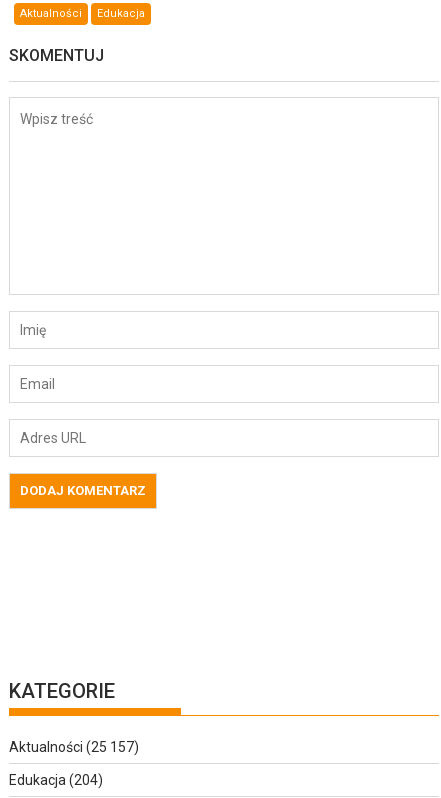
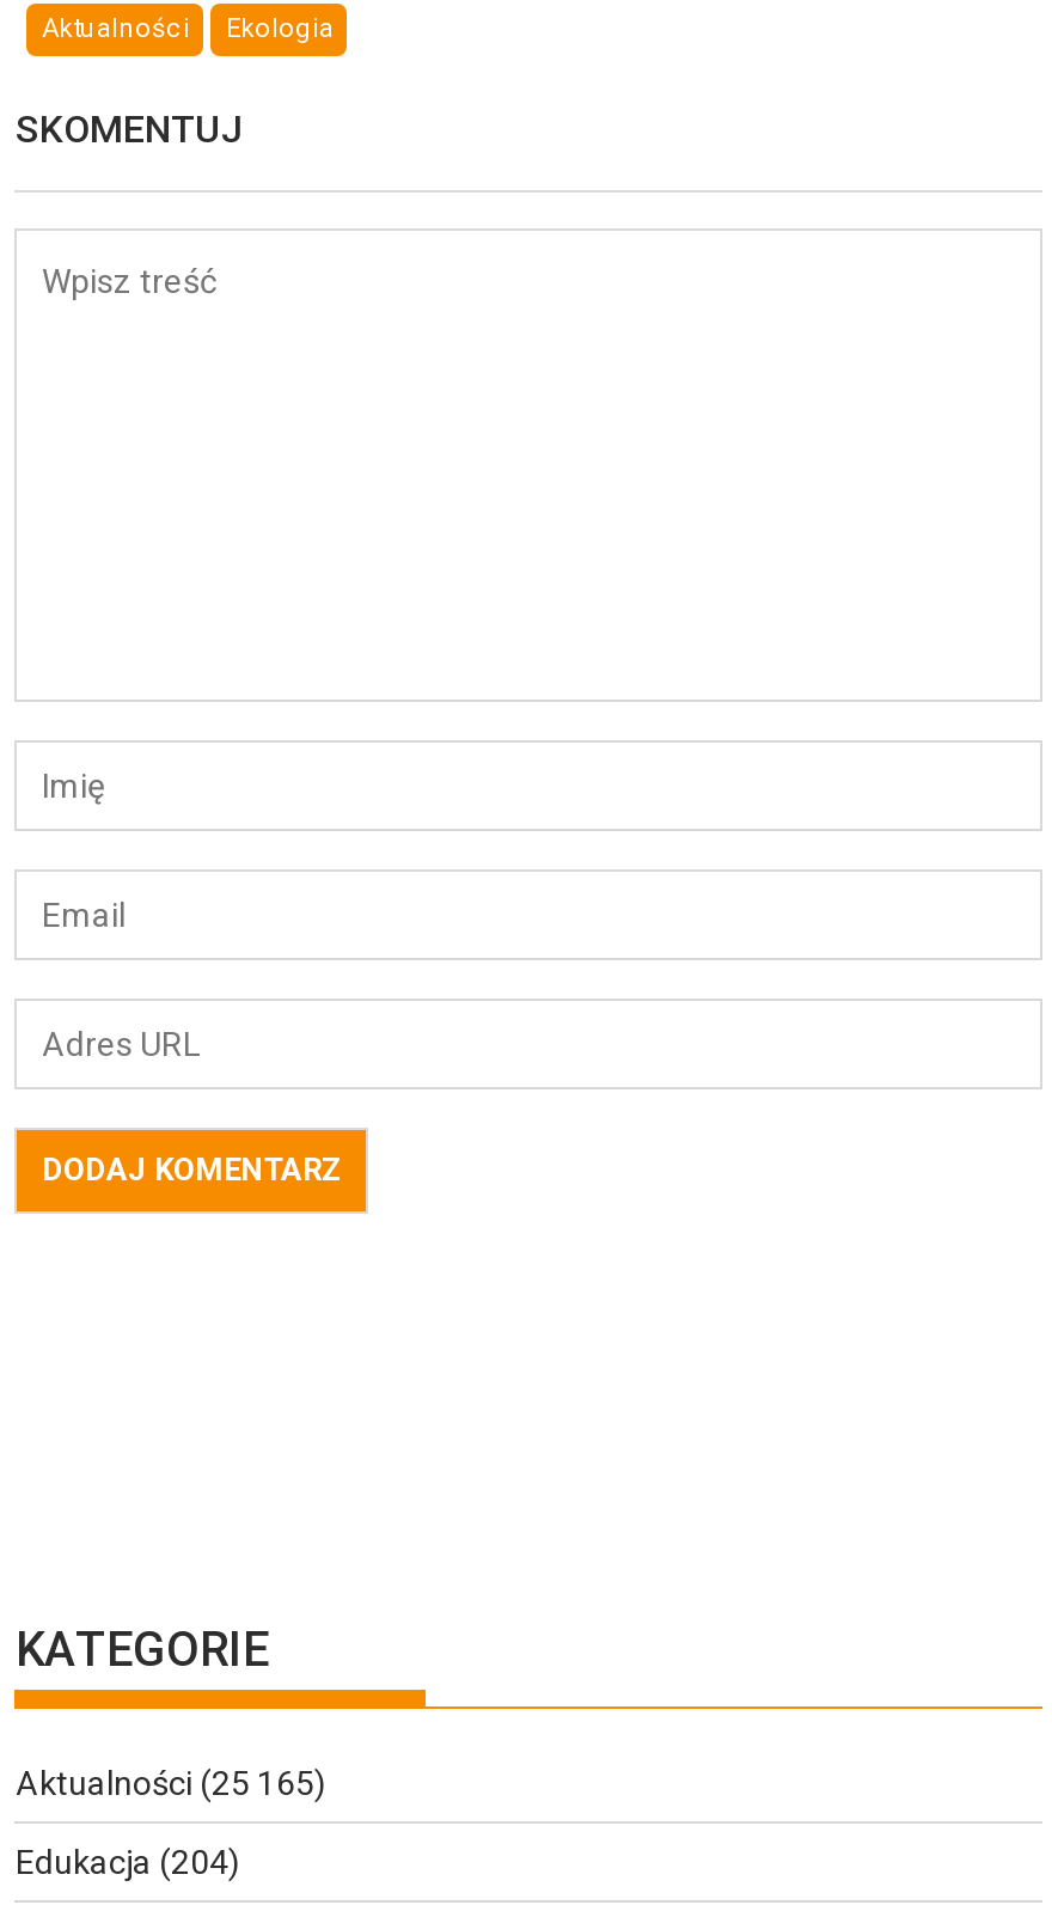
- Edukacja
+ Ekologia

- Aktualności (25 157)
+ Aktualności (25 165)
